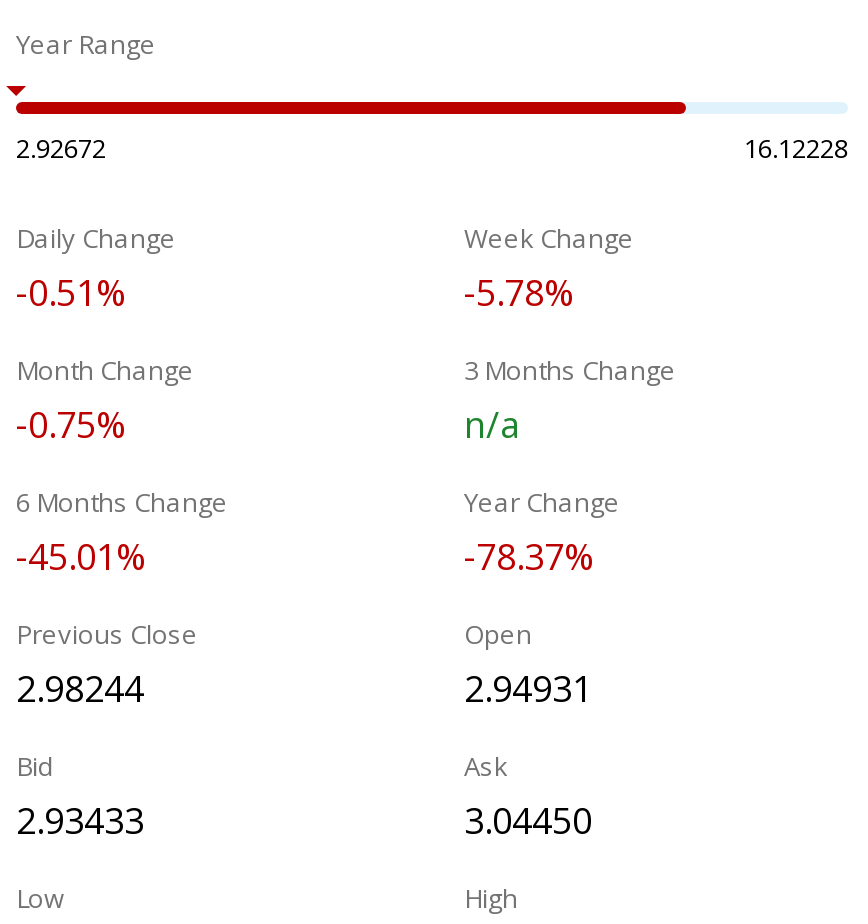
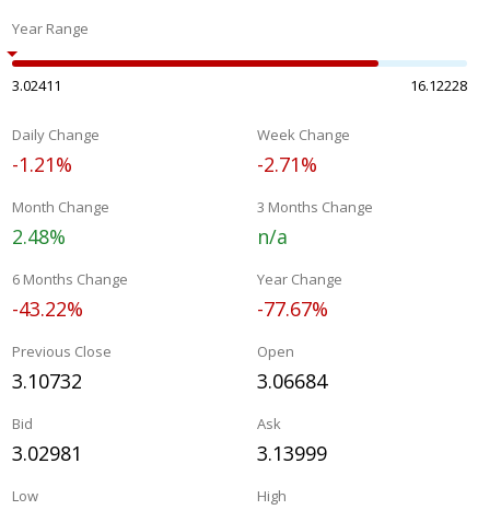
- 2.92672
+ 3.02411

- -0.51%
+ -1.21%

- -5.78%
+ -2.71%

- -0.75%
+ 2.48%

- -45.01%
+ -43.22%

- -78.37%
+ -77.67%

- 2.98244
+ 3.10732

- 2.94931
+ 3.06684

- 2.93433
+ 3.02981

- 3.04450
+ 3.13999
